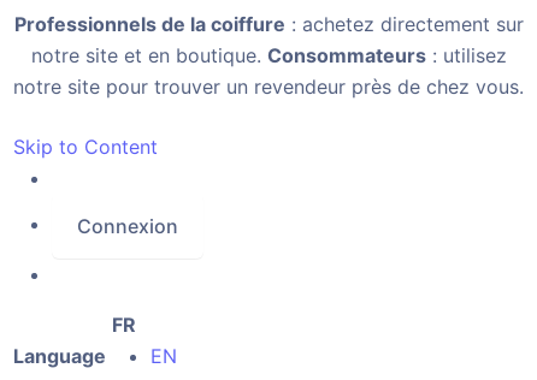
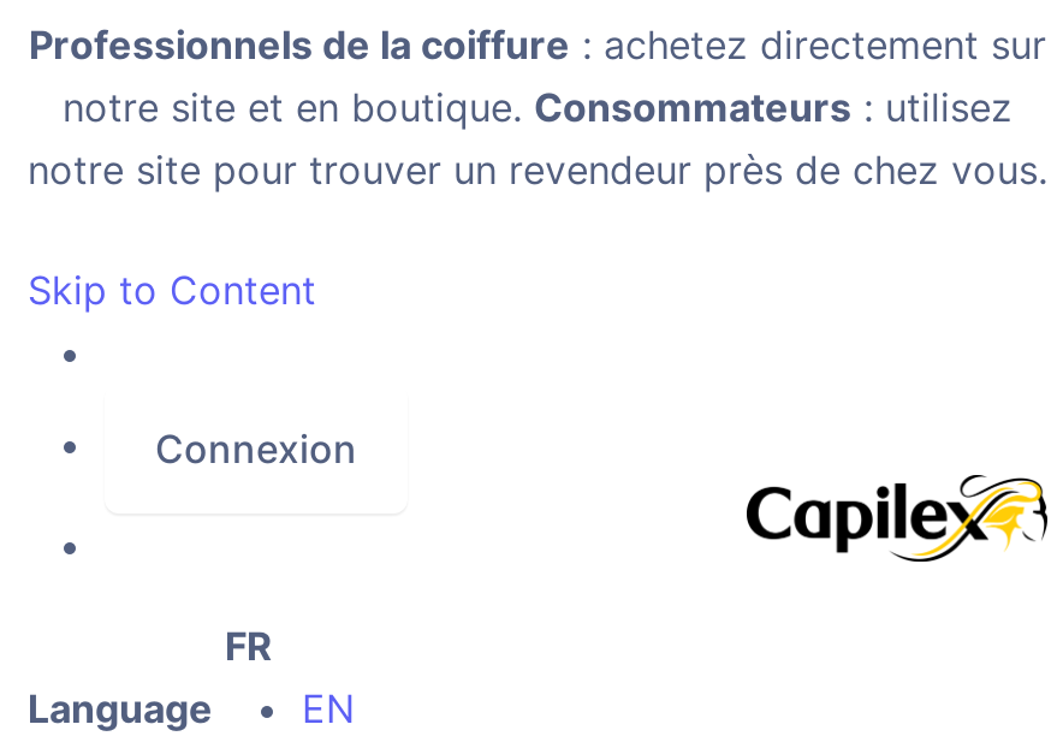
+ [image]
